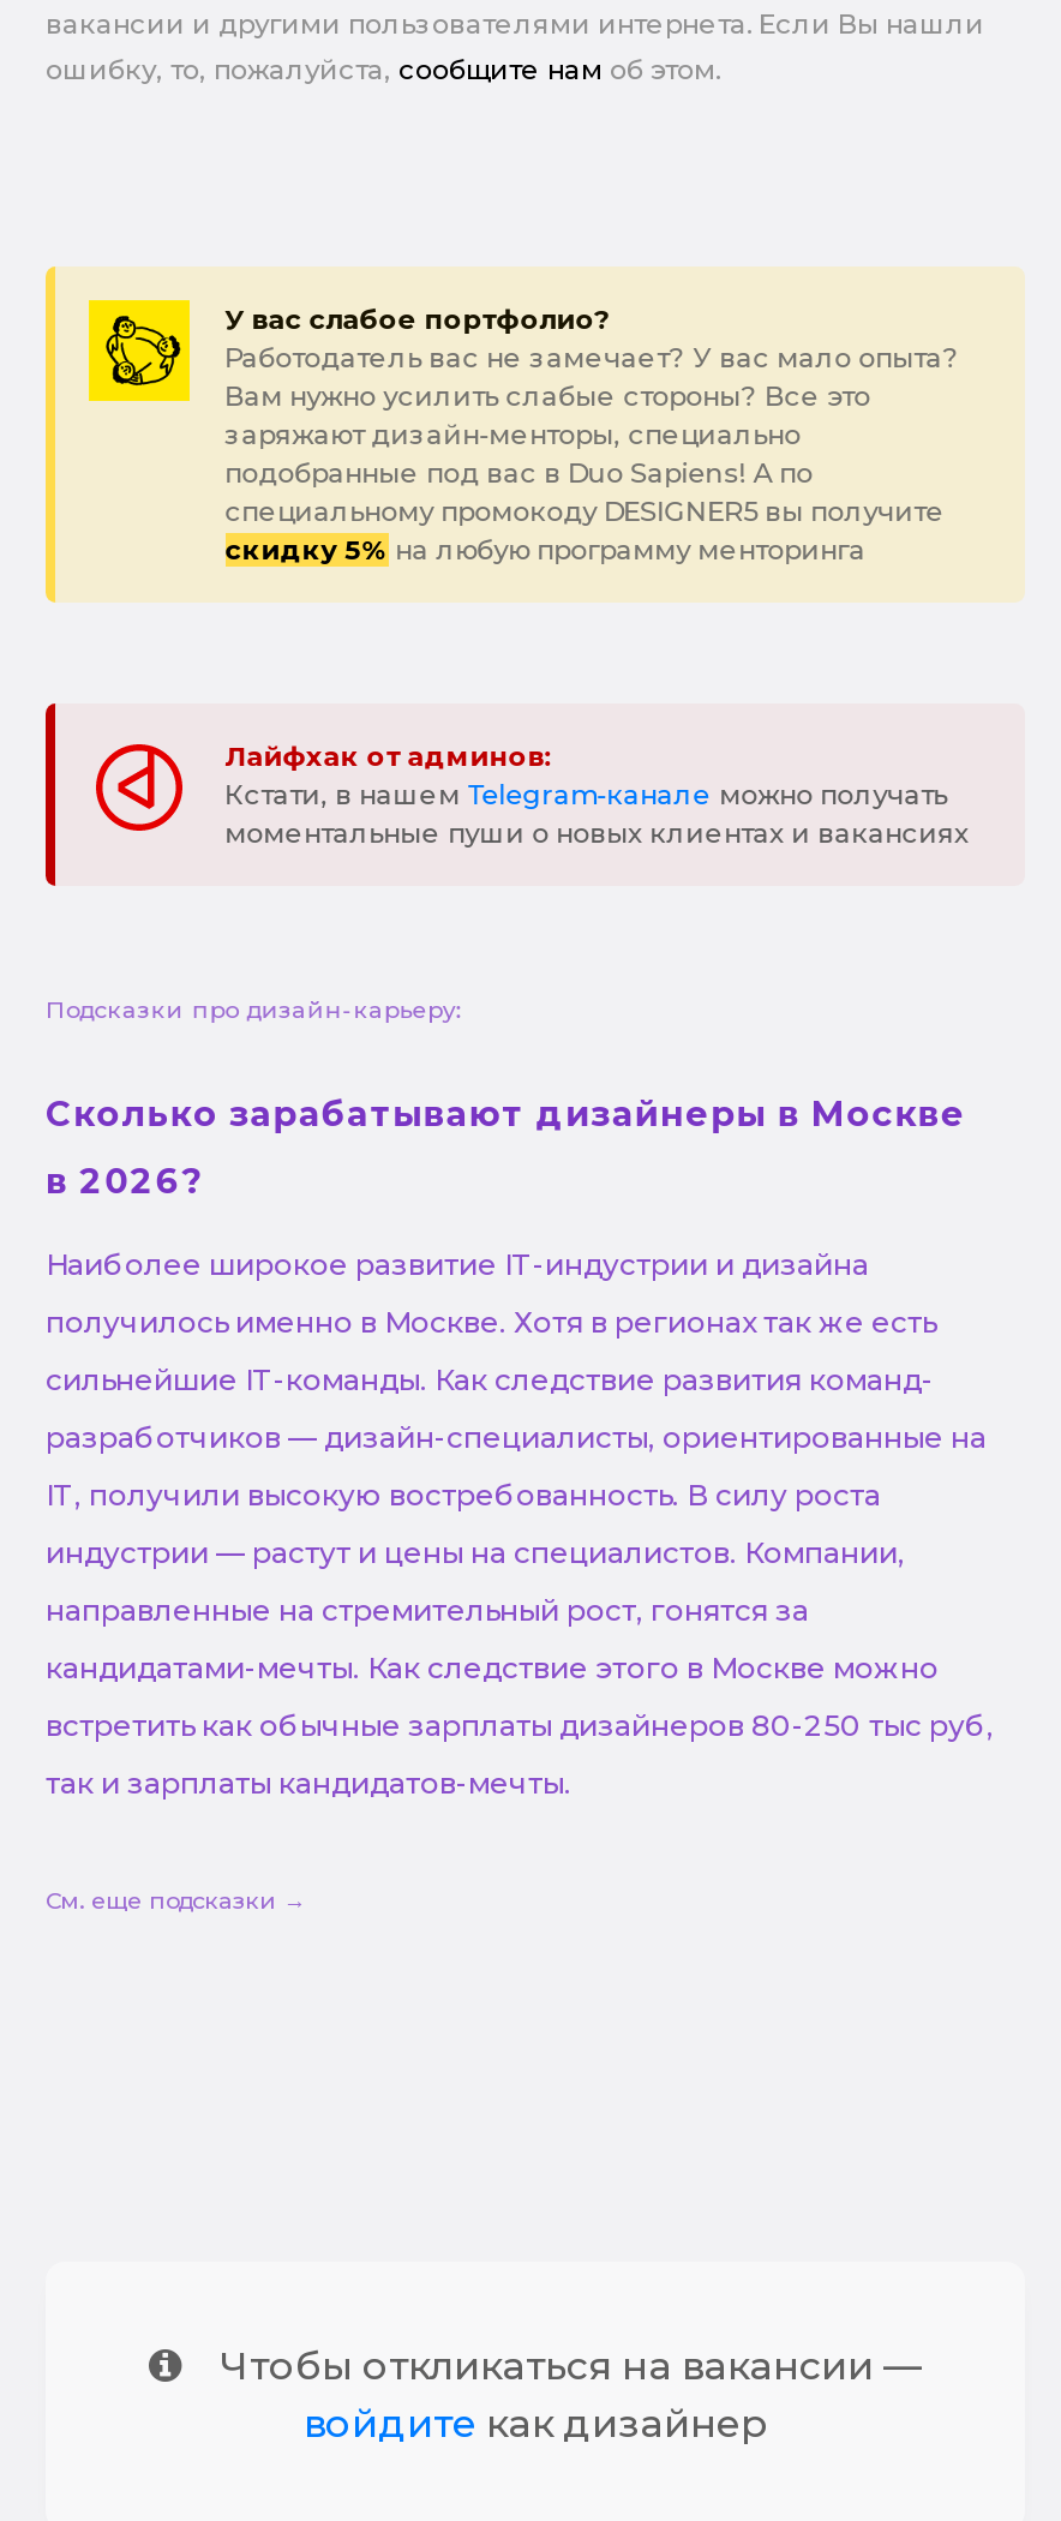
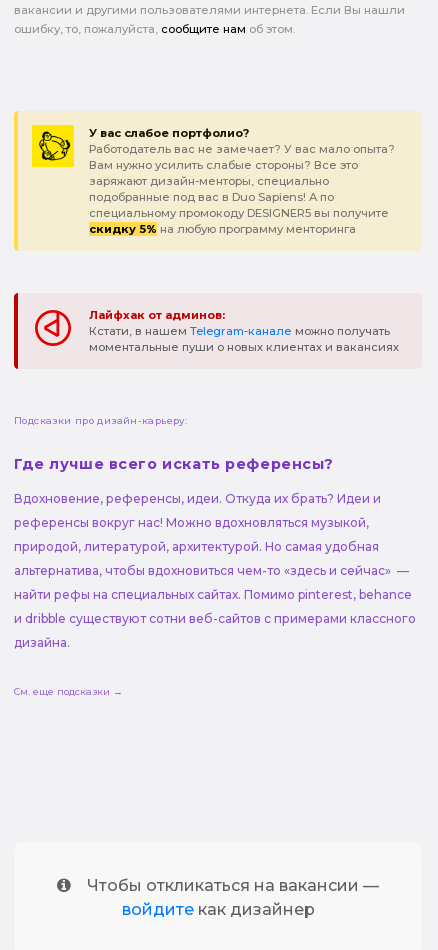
- Сколько зарабатывают дизайнеры в Москве
- в 2026?
- Наиболее широкое развитие IT-индустрии и дизайна
- получилось именно в Москве. Хотя в регионах так же есть
- сильнейшие IT-команды. Как следствие развития команд-
- разработчиков — дизайн-специалисты, ориентированные на
- IT, получили высокую востребованность. В силу роста
- индустрии — растут и цены на специалистов. Компании,
- направленные на стремительный рост, гонятся за
- кандидатами-мечты. Как следствие этого в Москве можно
- встретить как обычные зарплаты дизайнеров 80-250 тыс руб,
- так и зарплаты кандидатов-мечты.
+ Где лучше всего искать референсы?
+ Вдохновение, референсы, идеи. Откуда их брать? Идеи и
+ референсы вокруг нас! Можно вдохновляться музыкой,
+ природой, литературой, архитектурой. Но самая удобная
+ альтернатива, чтобы вдохновиться чем-то «здесь и сейчас» —
+ найти рефы на специальных сайтах. Помимо pinterest, behance
+ и dribble существуют сотни веб-сайтов с примерами классного
+ дизайна.
